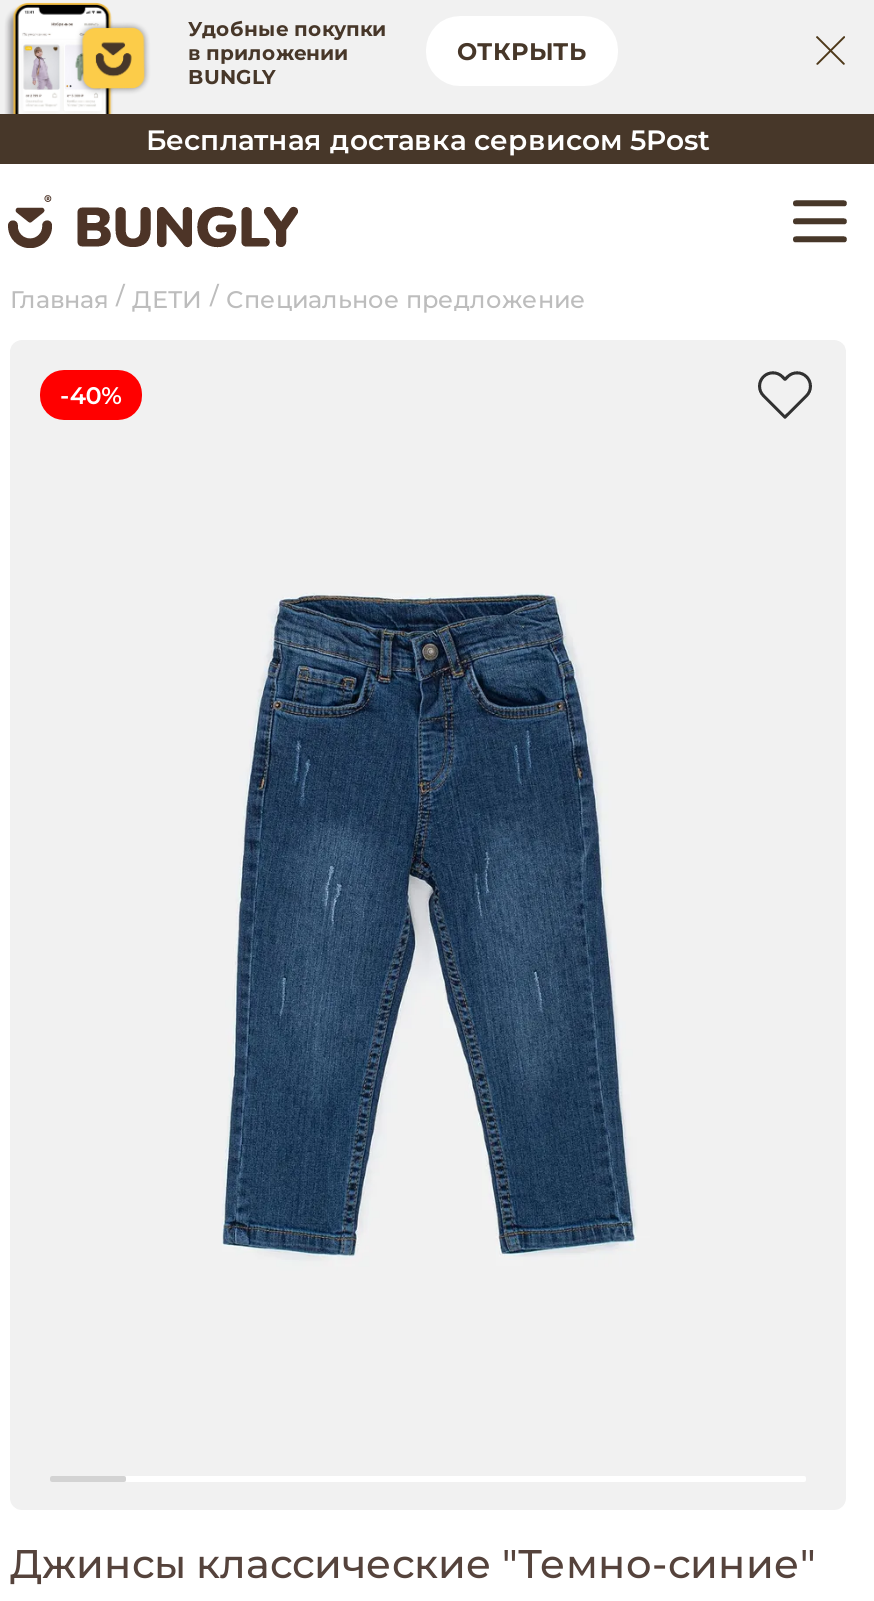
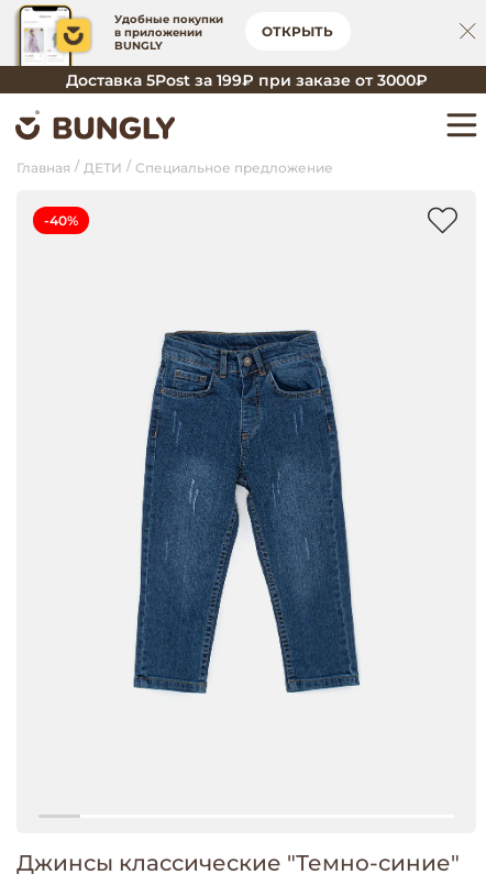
- Бесплатная доставка сервисом 5Post
+ Доставка 5Post за 199₽ при заказе от 3000₽
